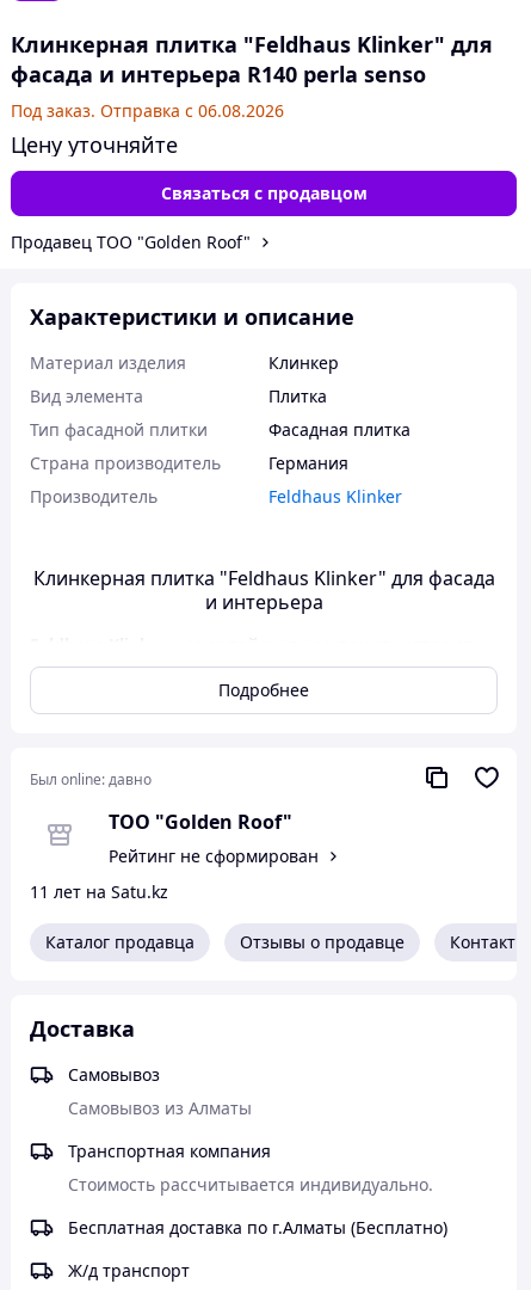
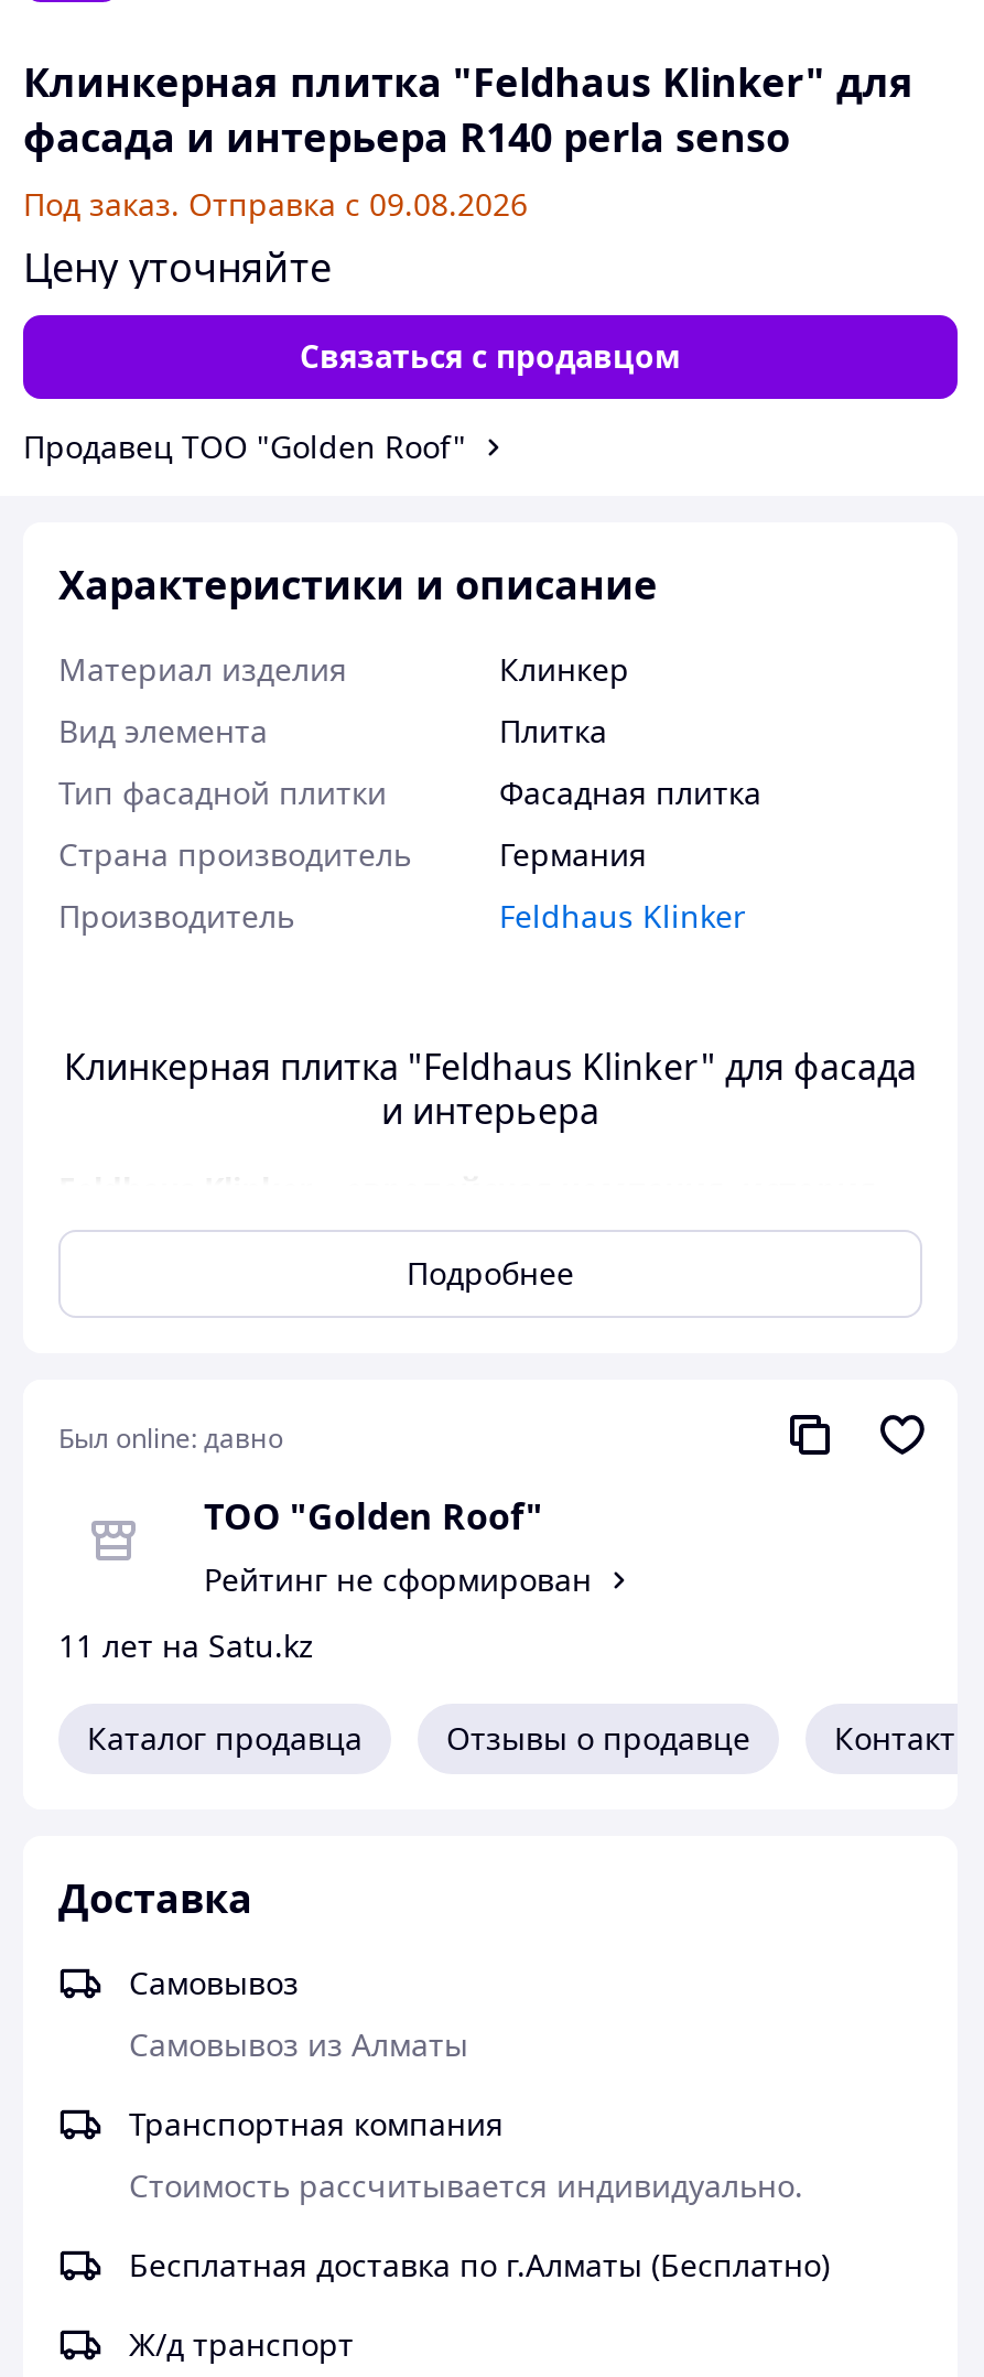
- Под заказ. Отправка с 06.08.2026
+ Под заказ. Отправка с 09.08.2026
